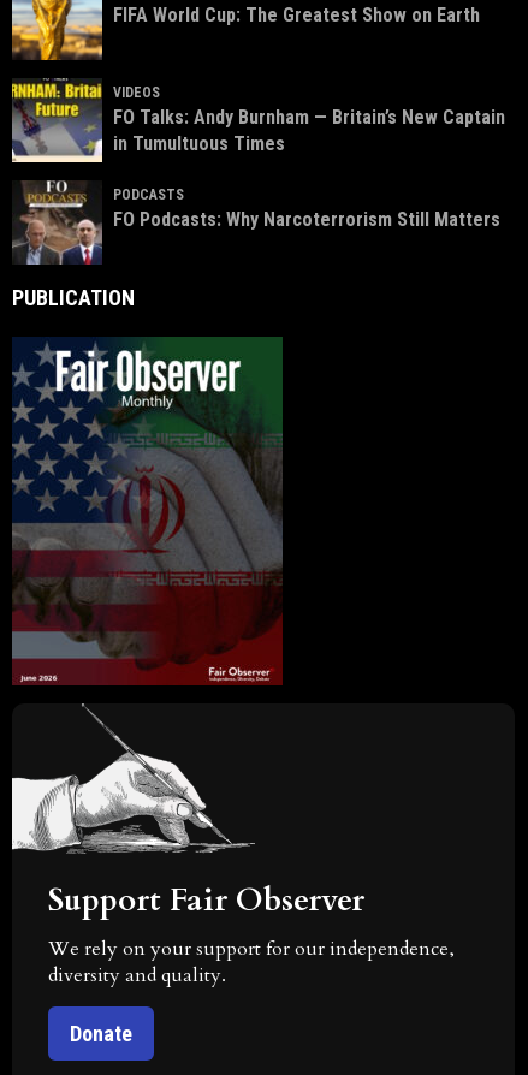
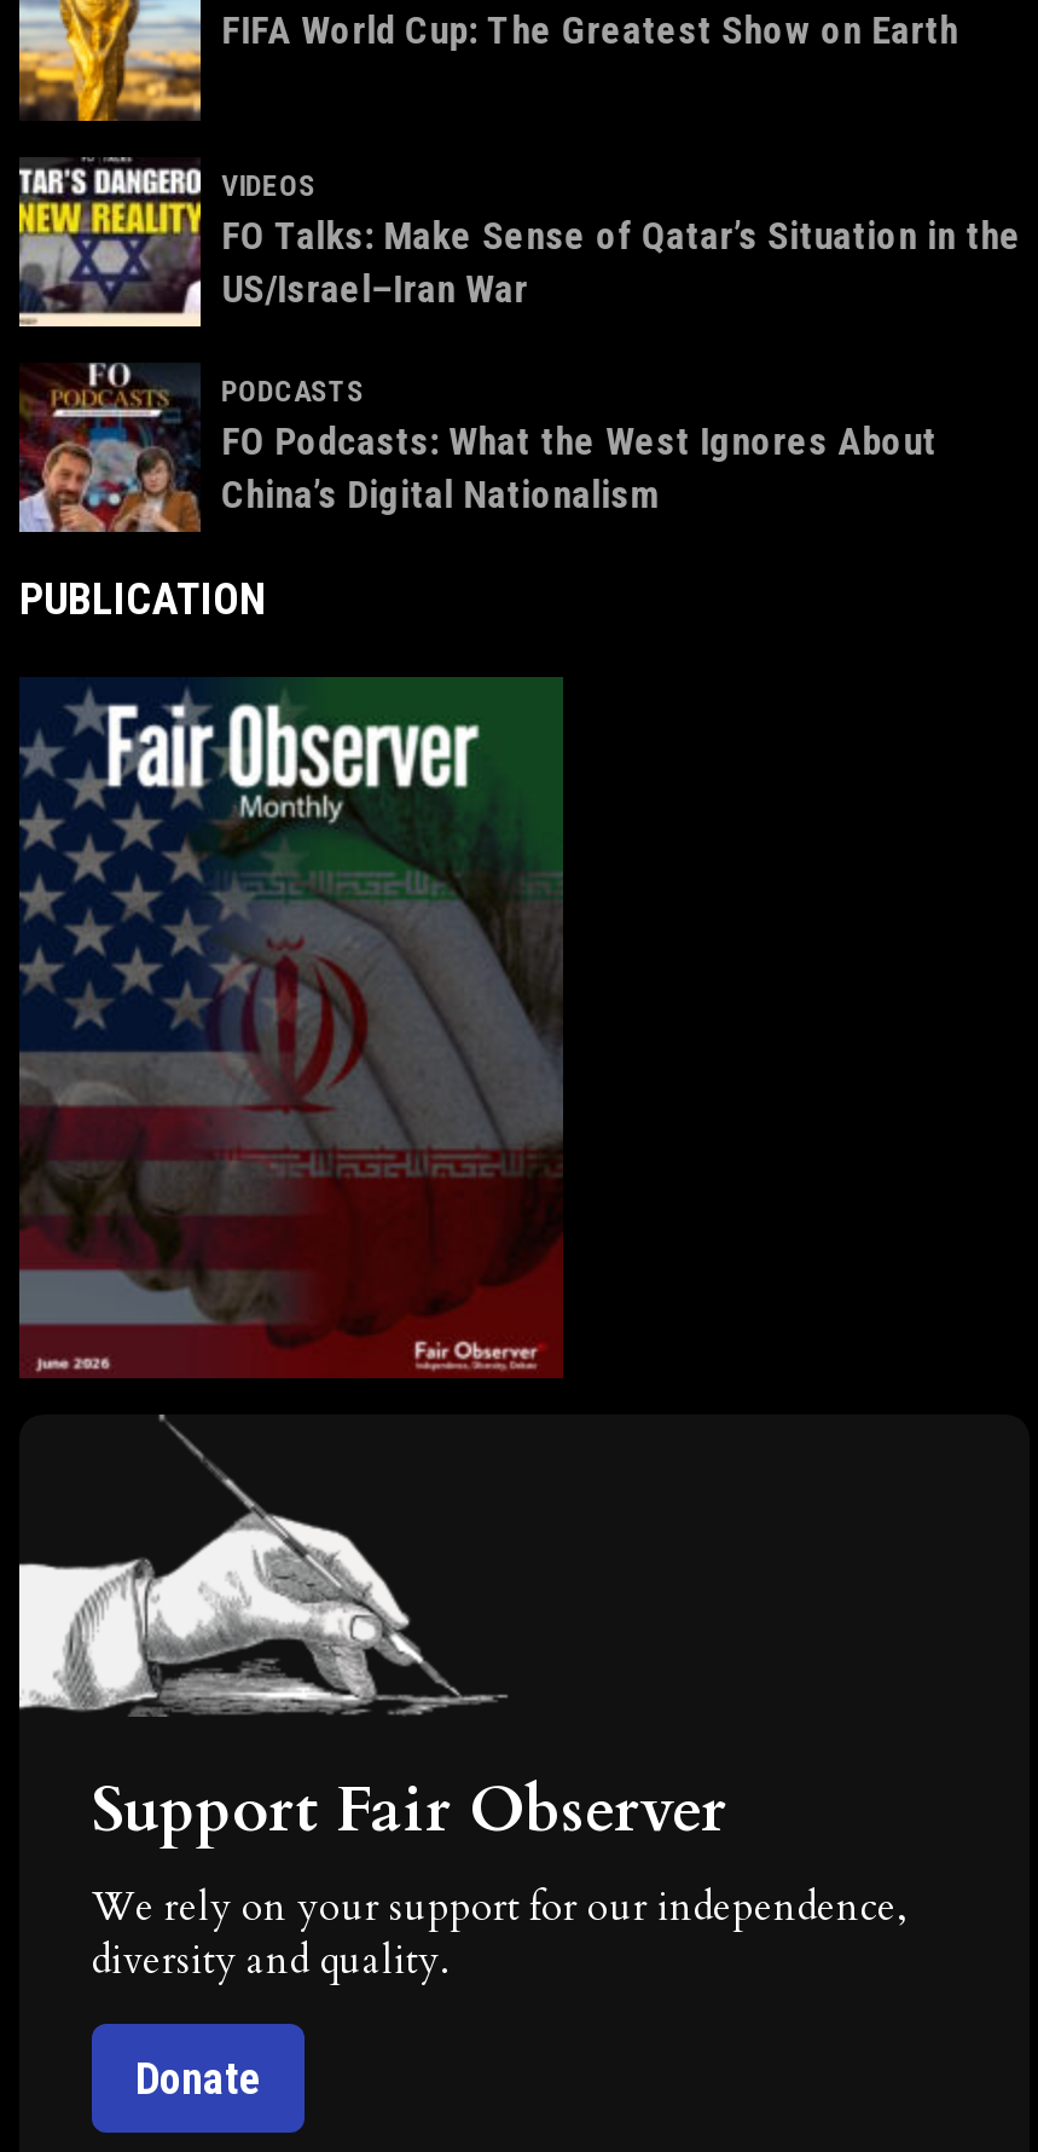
- [image]
- FO Talks: Andy Burnham — Britain’s New Captain
- in Tumultuous Times
+ [image]
+ FO Talks: Make Sense of Qatar’s Situation in the
+ US/Israel–Iran War

- [image]
- FO Podcasts: Why Narcoterrorism Still Matters
+ [image]
+ FO Podcasts: What the West Ignores About
+ China’s Digital Nationalism
